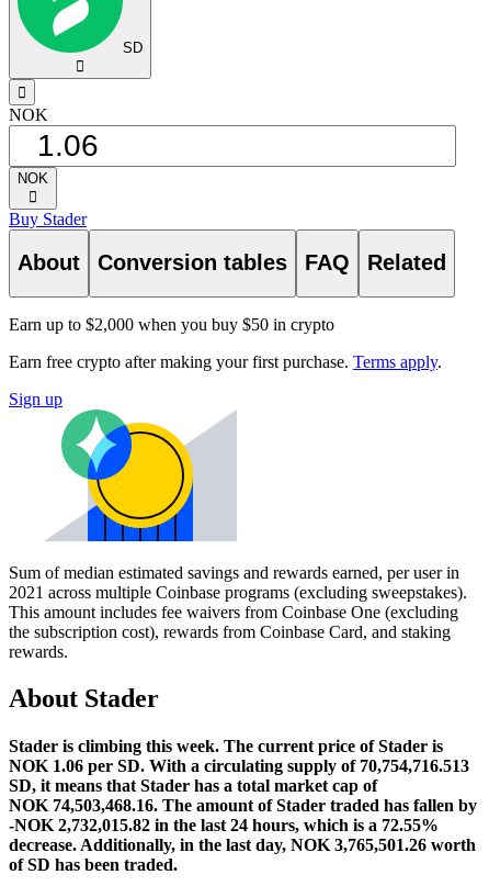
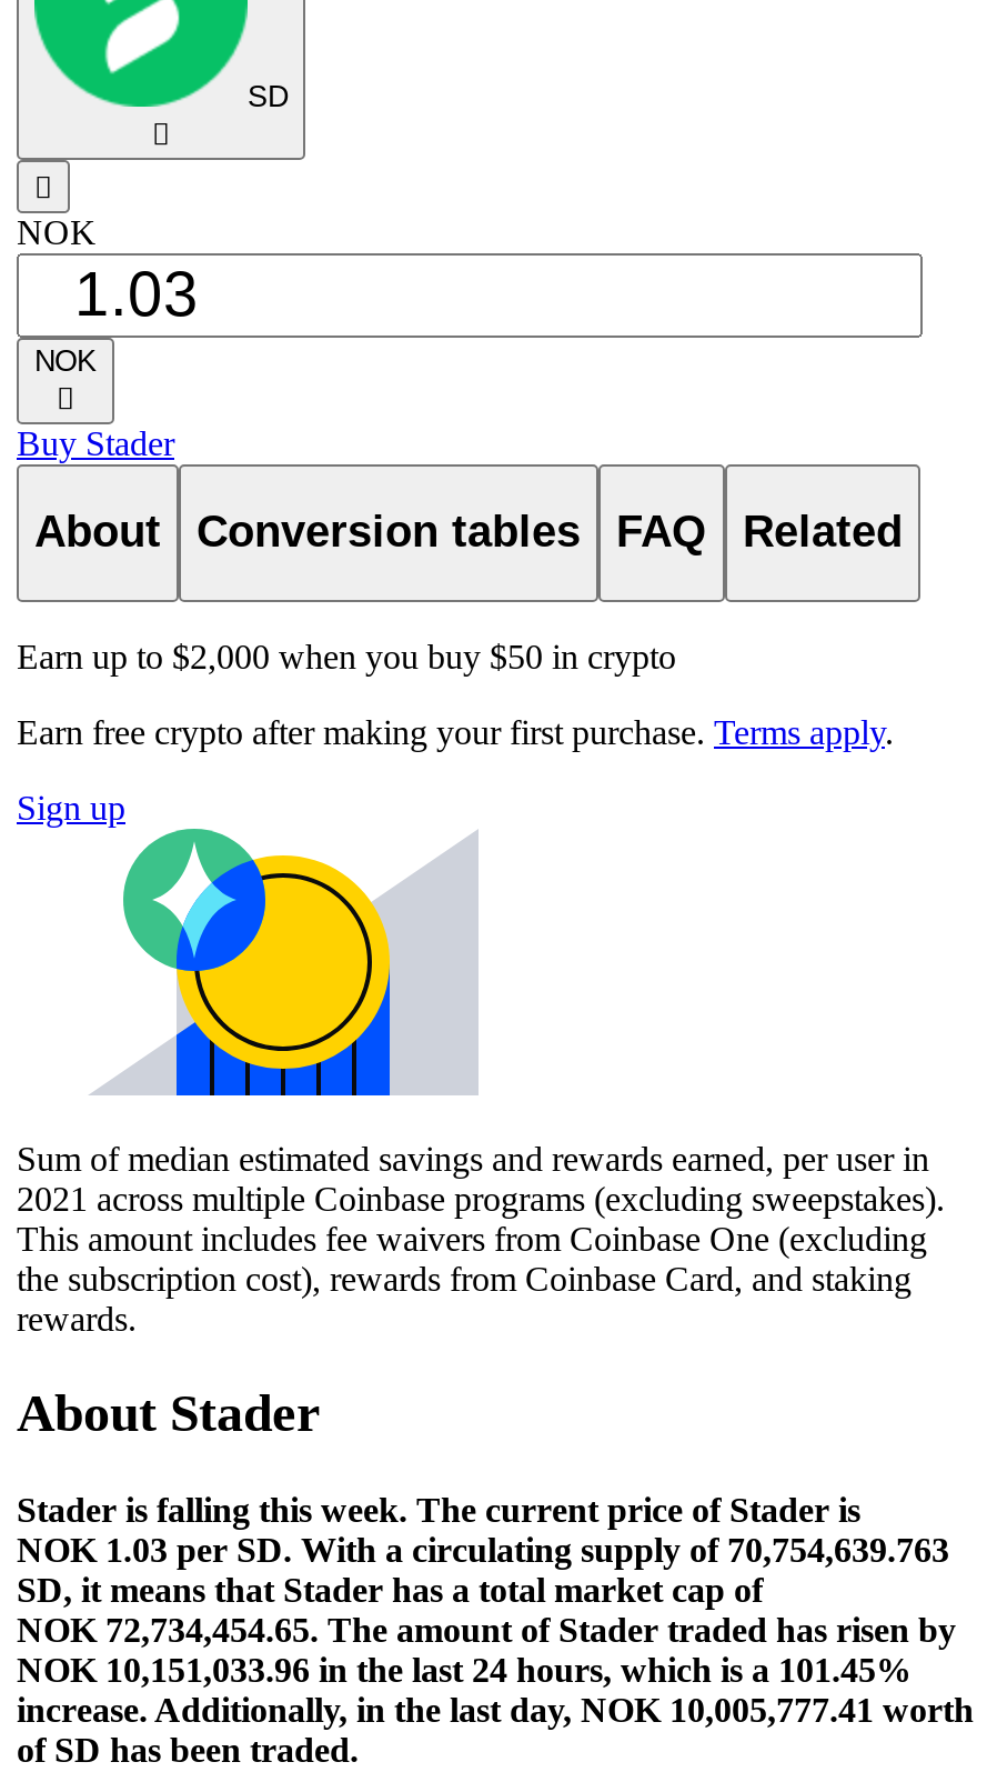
- Stader is climbing this week. The current price of Stader is
+ Stader is falling this week. The current price of Stader is

- NOK 1.06 per SD. With a circulating supply of 70,754,716.513
+ NOK 1.03 per SD. With a circulating supply of 70,754,639.763

- NOK 74,503,468.16. The amount of Stader traded has fallen by
+ NOK 72,734,454.65. The amount of Stader traded has risen by

- -NOK 2,732,015.82 in the last 24 hours, which is a 72.55%
+ NOK 10,151,033.96 in the last 24 hours, which is a 101.45%

- decrease. Additionally, in the last day, NOK 3,765,501.26 worth
+ increase. Additionally, in the last day, NOK 10,005,777.41 worth
